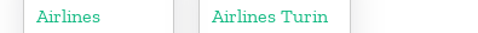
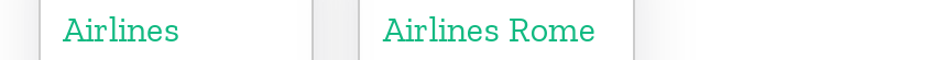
- Airlines Turin
+ Airlines Rome
